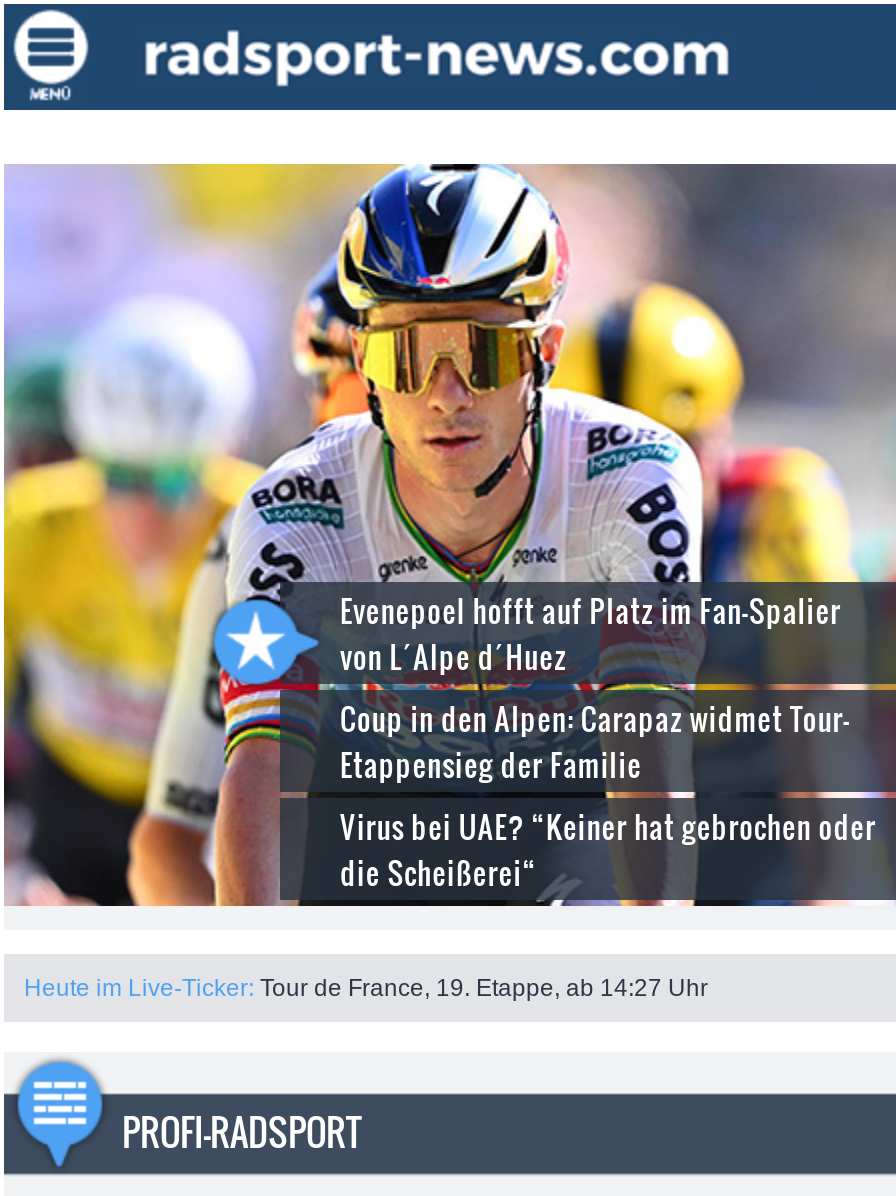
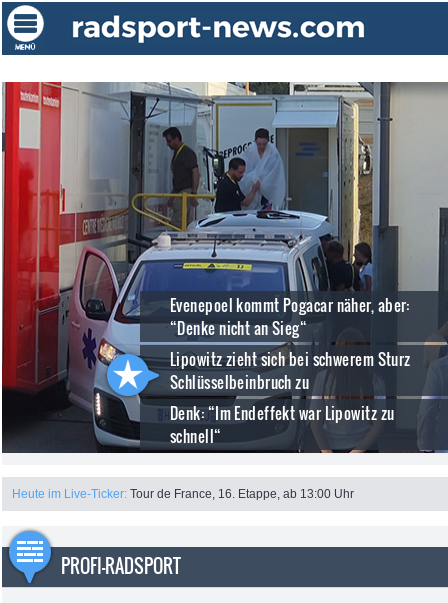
- [image]
- Evenepoel hofft auf Platz im Fan-Spalier
- von L´Alpe d´Huez
+ [image]
+ Evenepoel kommt Pogacar näher, aber:
+ “Denke nicht an Sieg“

- Coup in den Alpen: Carapaz widmet Tour-
- Etappensieg der Familie
+ Lipowitz zieht sich bei schwerem Sturz
+ Schlüsselbeinbruch zu

- Virus bei UAE? “Keiner hat gebrochen oder
- die Scheißerei“
+ Denk: “Im Endeffekt war Lipowitz zu
+ schnell“

- Heute im Live-Ticker: Tour de France, 19. Etappe, ab 14:27 Uhr
+ Heute im Live-Ticker: Tour de France, 16. Etappe, ab 13:00 Uhr
